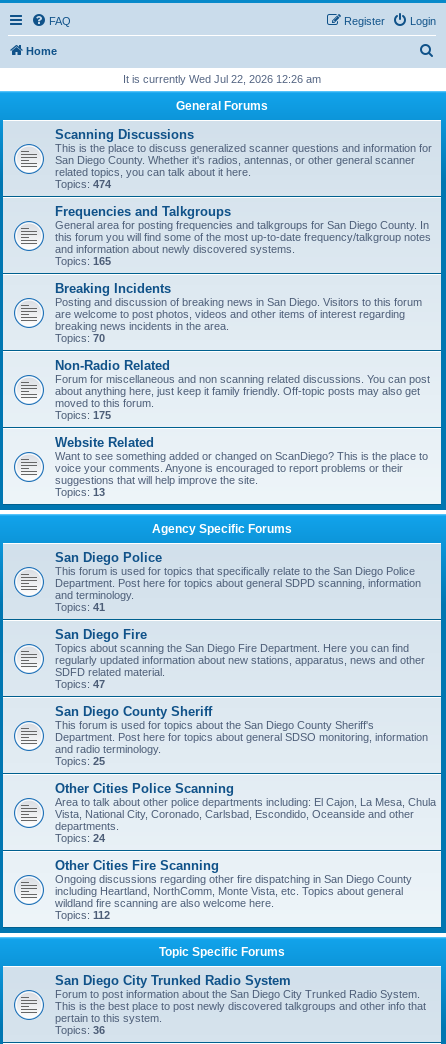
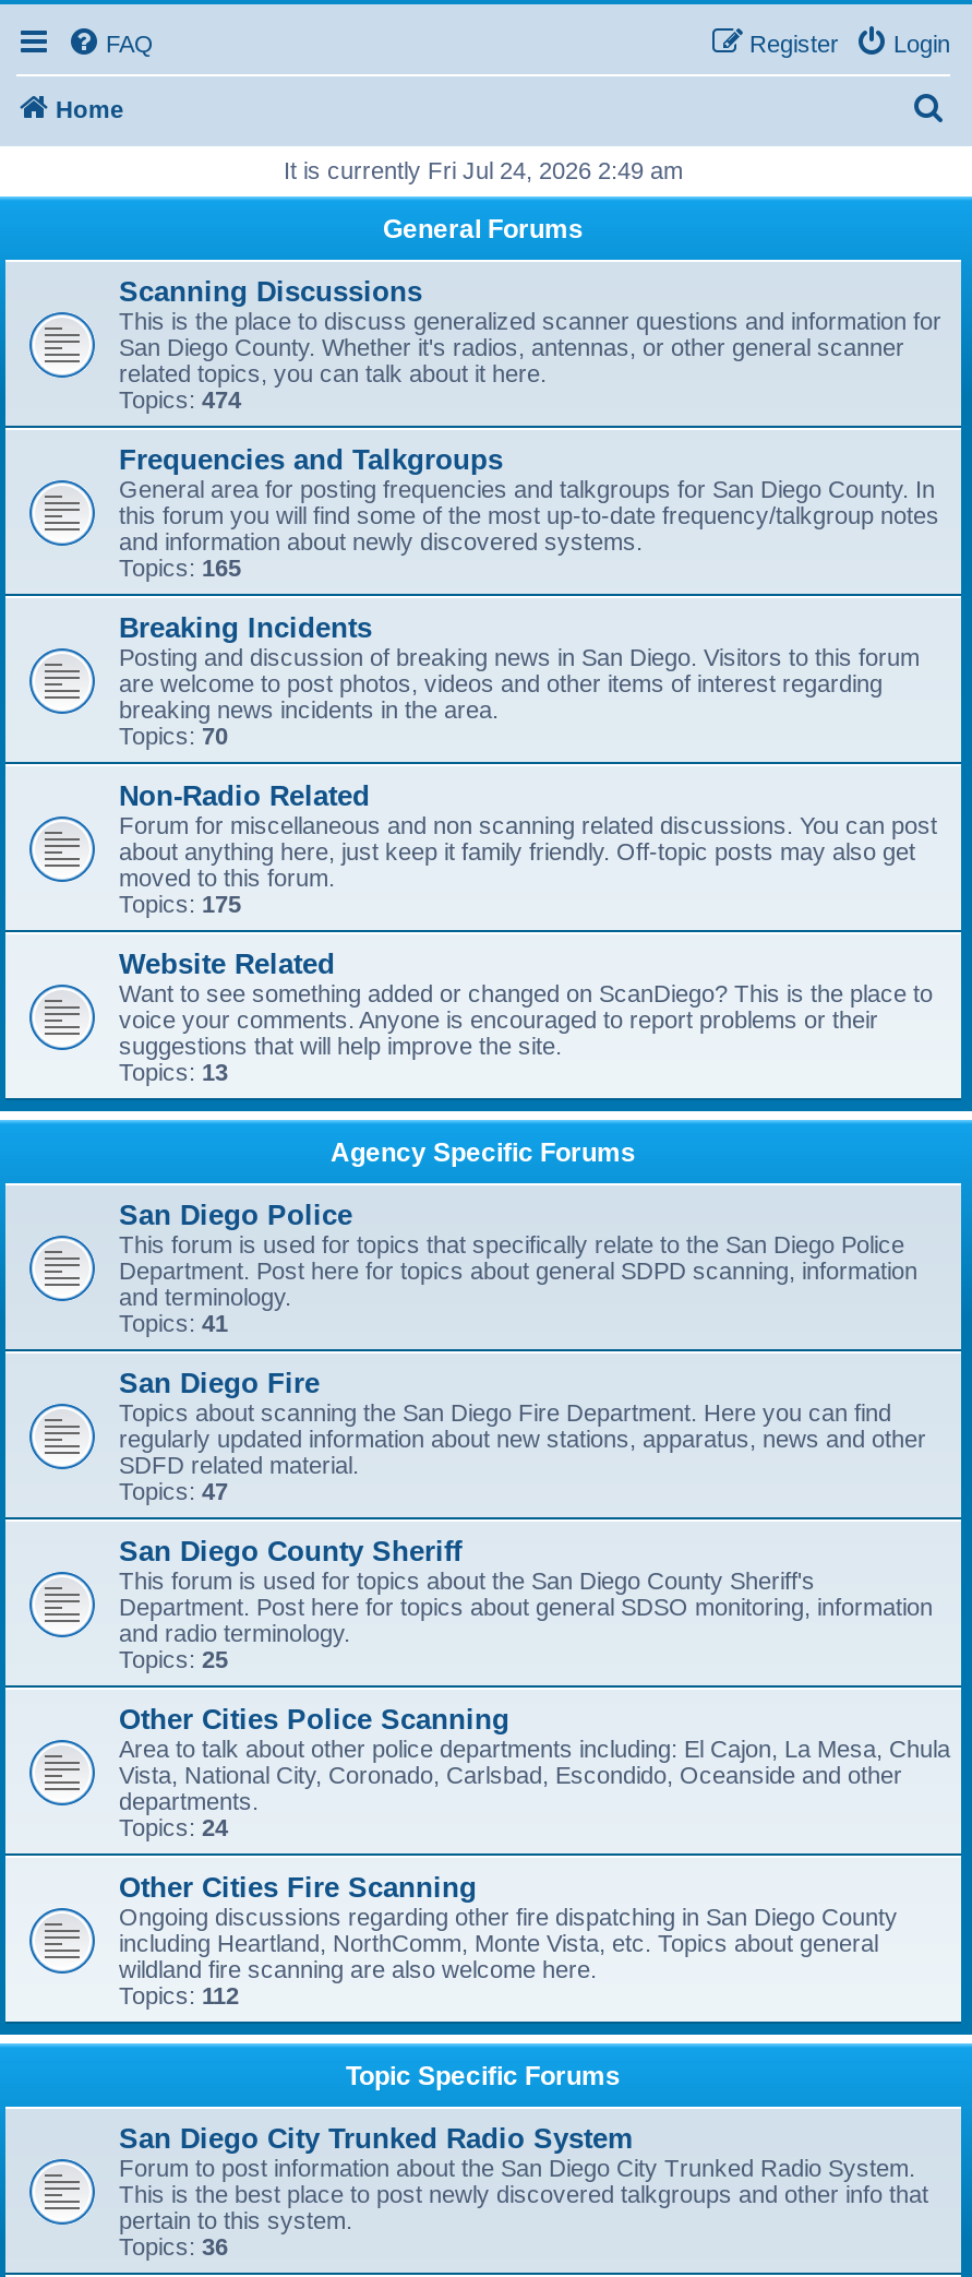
- It is currently Wed Jul 22, 2026 12:26 am
+ It is currently Fri Jul 24, 2026 2:49 am
